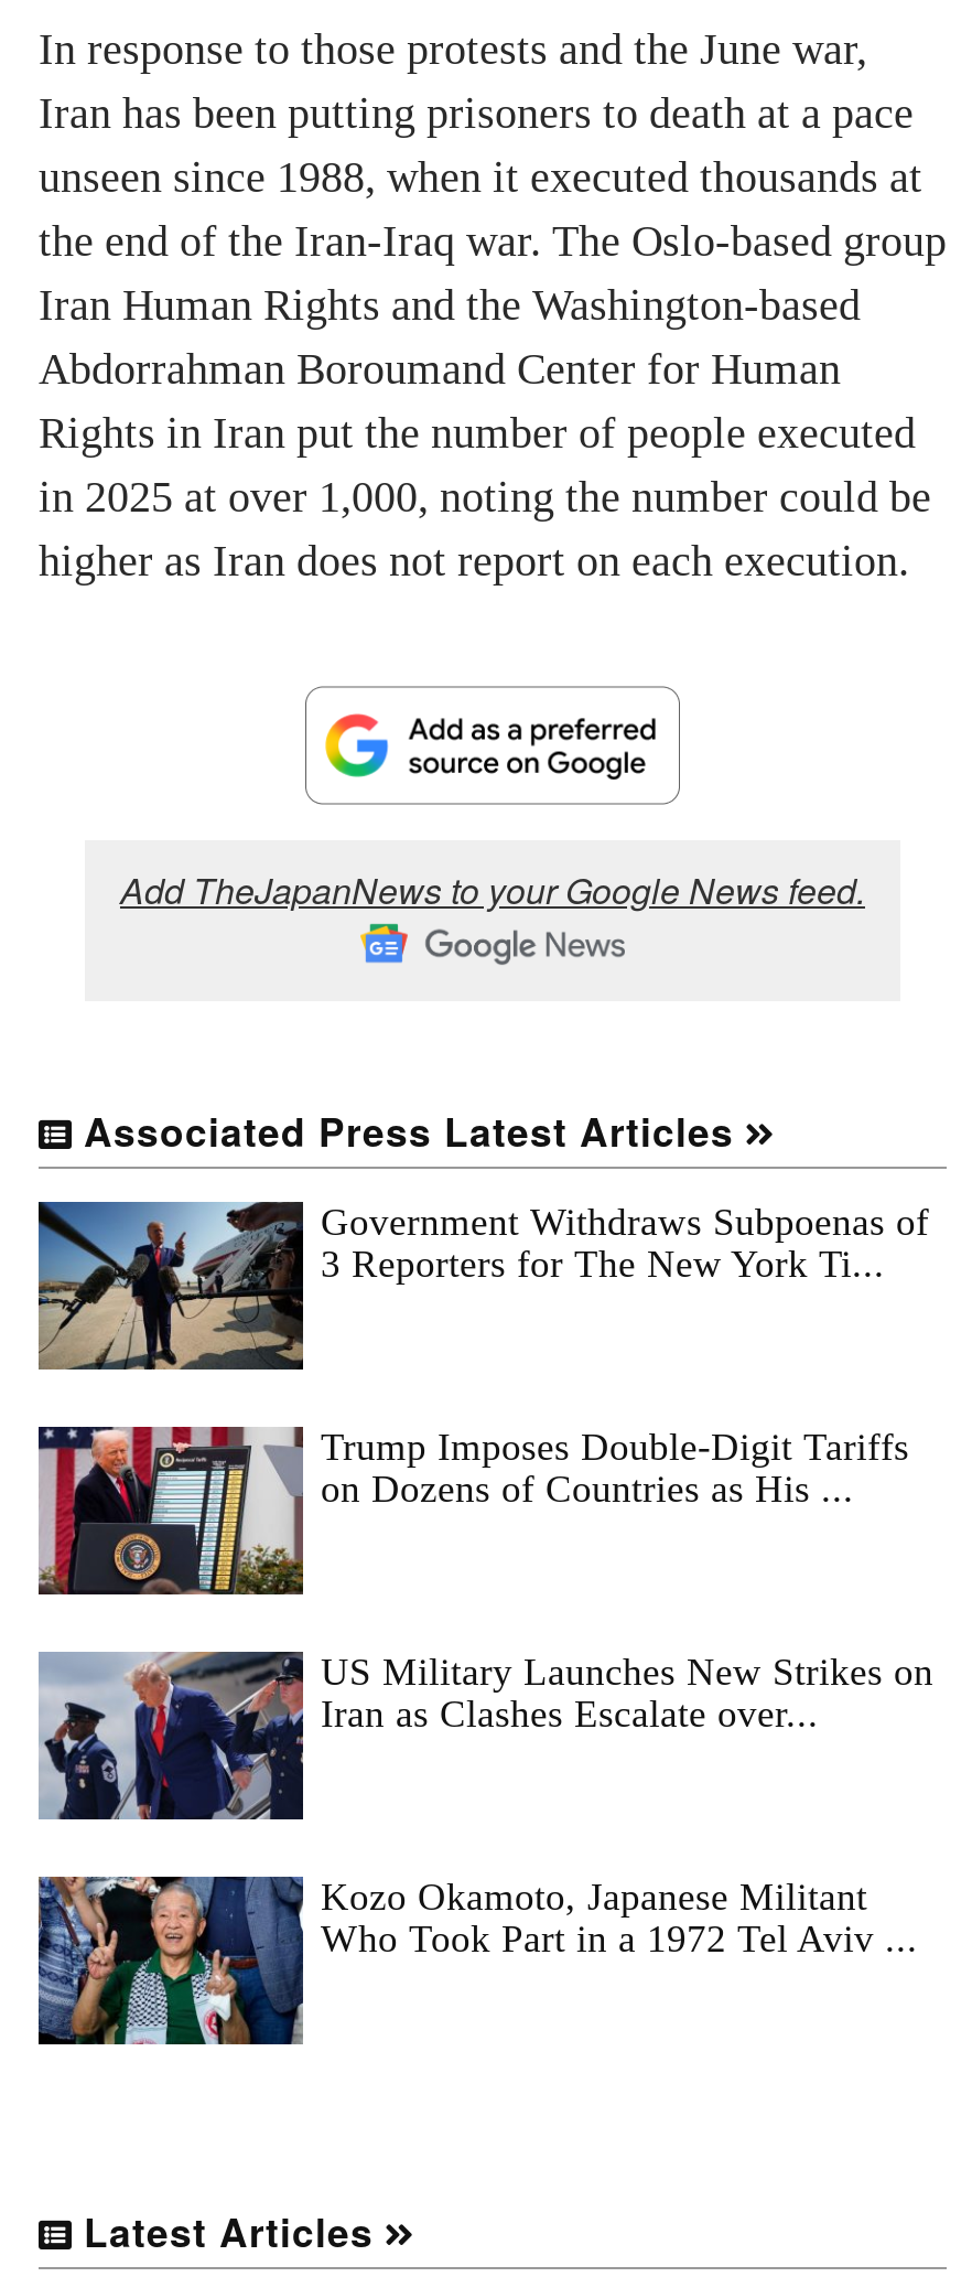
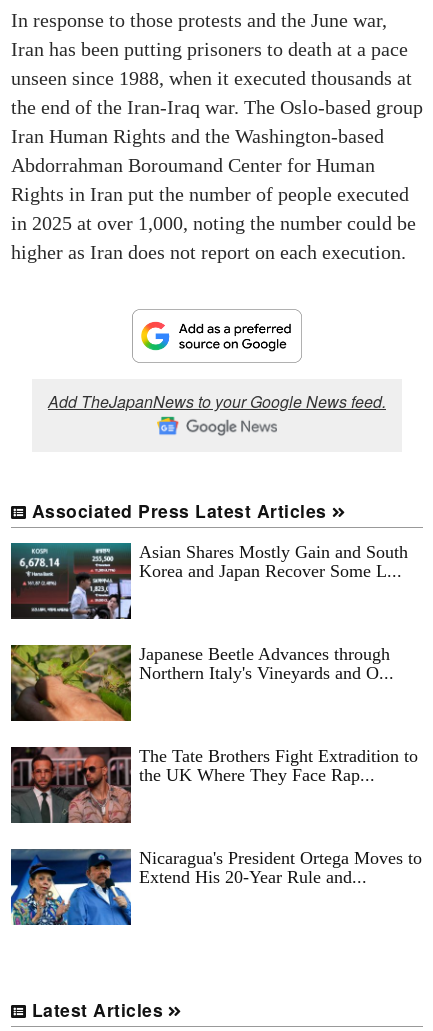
- [image]
- Government Withdraws Subpoenas of
- 3 Reporters for The New York Ti...
+ [image]
+ Asian Shares Mostly Gain and South
+ Korea and Japan Recover Some L...

- [image]
- Trump Imposes Double-Digit Tariffs
- on Dozens of Countries as His ...
+ [image]
+ Japanese Beetle Advances through
+ Northern Italy's Vineyards and O...

- [image]
- US Military Launches New Strikes on
- Iran as Clashes Escalate over...
+ [image]
+ The Tate Brothers Fight Extradition to
+ the UK Where They Face Rap...

- [image]
- Kozo Okamoto, Japanese Militant
- Who Took Part in a 1972 Tel Aviv ...
+ [image]
+ Nicaragua's President Ortega Moves to
+ Extend His 20-Year Rule and...
